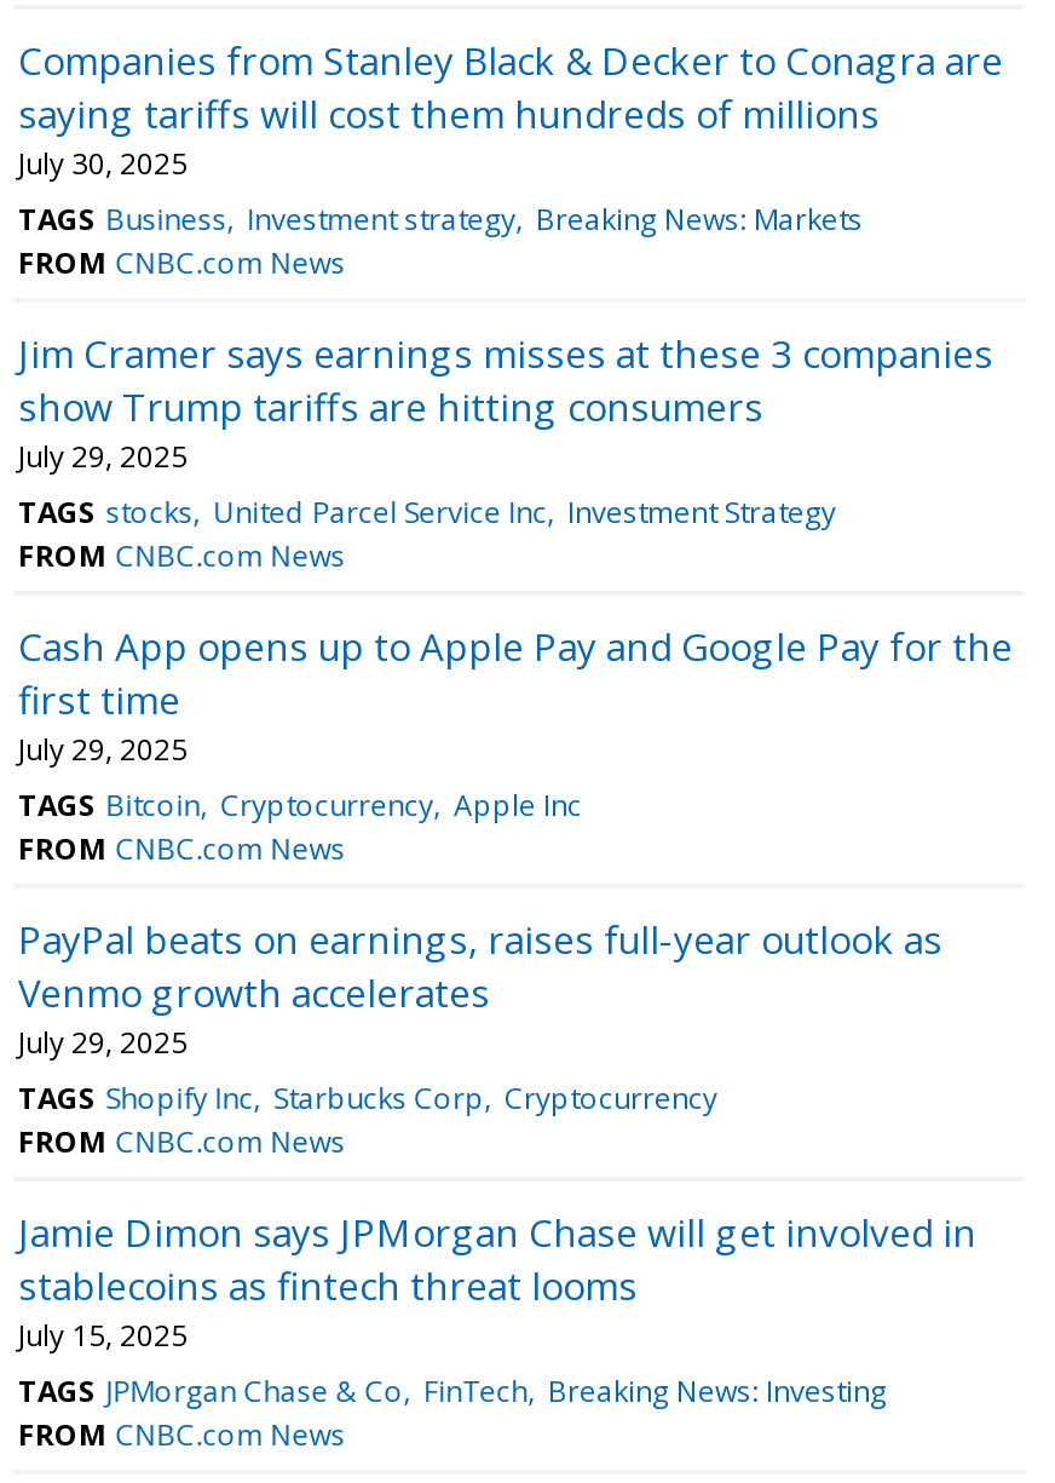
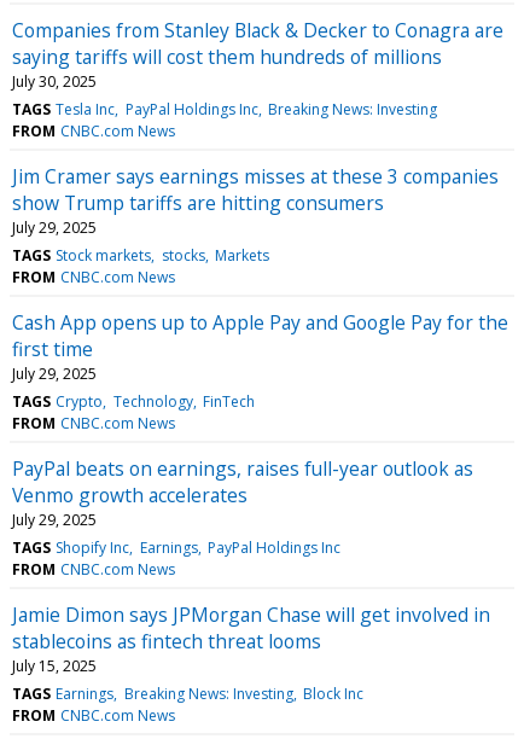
- TAGS Business Investment strategy Breaking News: Markets
+ TAGS Tesla Inc PayPal Holdings Inc Breaking News: Investing

- TAGS stocks United Parcel Service Inc Investment Strategy
+ TAGS Stock markets stocks Markets

- TAGS Bitcoin Cryptocurrency Apple Inc
+ TAGS Crypto Technology FinTech

- TAGS Shopify Inc Starbucks Corp Cryptocurrency
+ TAGS Shopify Inc Earnings PayPal Holdings Inc

- TAGS JPMorgan Chase & Co FinTech Breaking News: Investing
+ TAGS Earnings Breaking News: Investing Block Inc
